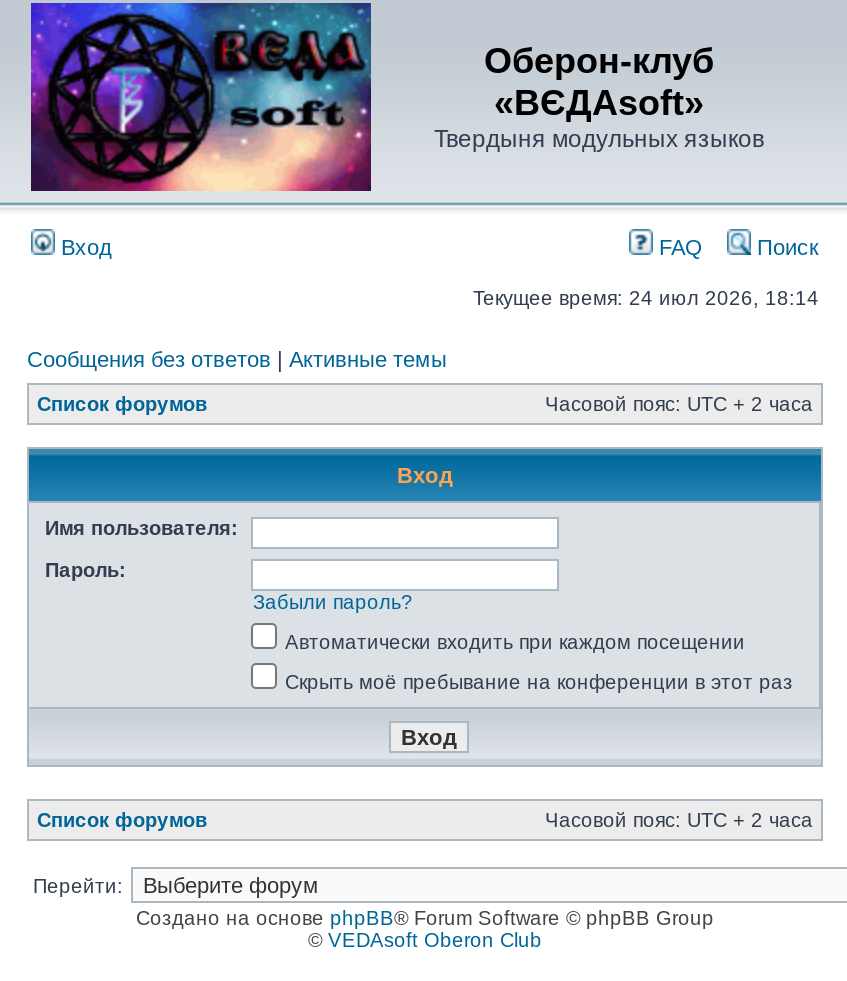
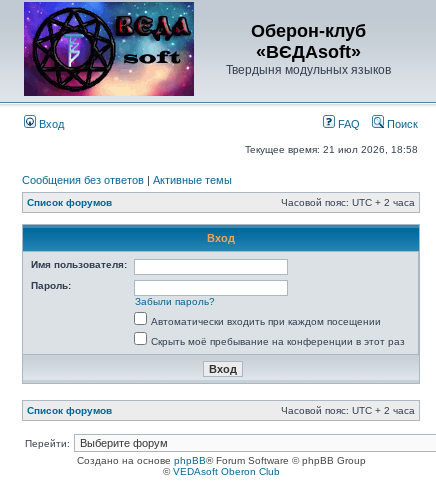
- Текущее время: 24 июл 2026, 18:14
+ Текущее время: 21 июл 2026, 18:58
